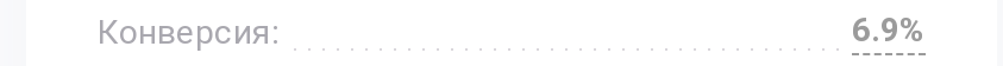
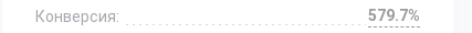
- 6.9%
+ 579.7%
